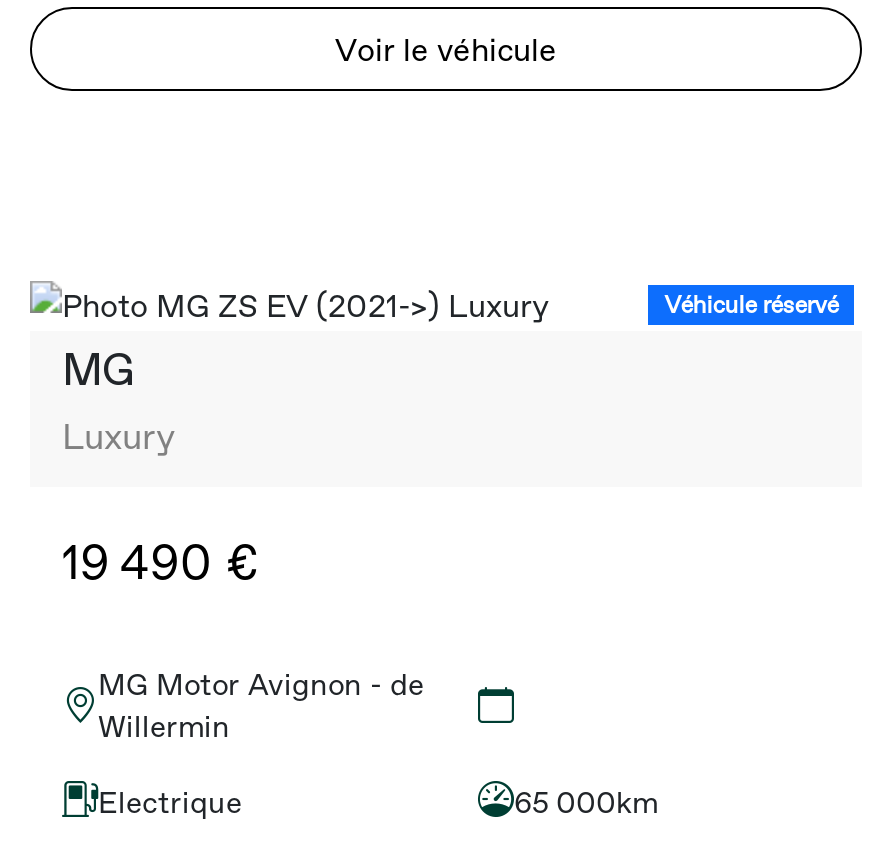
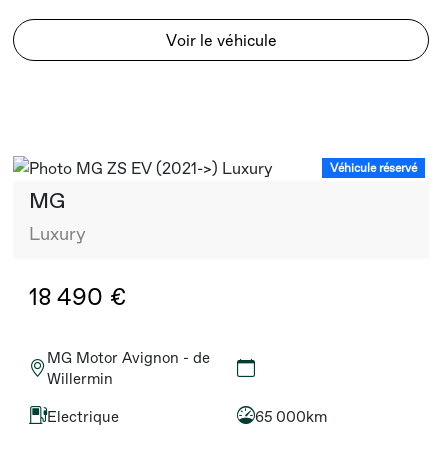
- 19 490 €
+ 18 490 €
